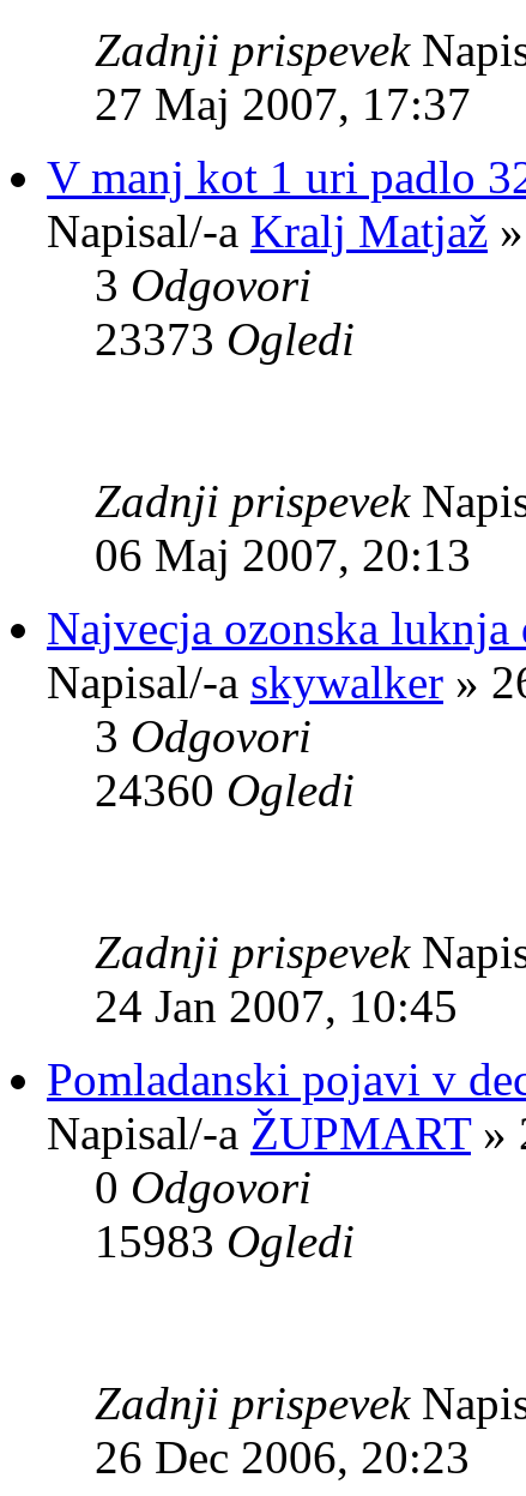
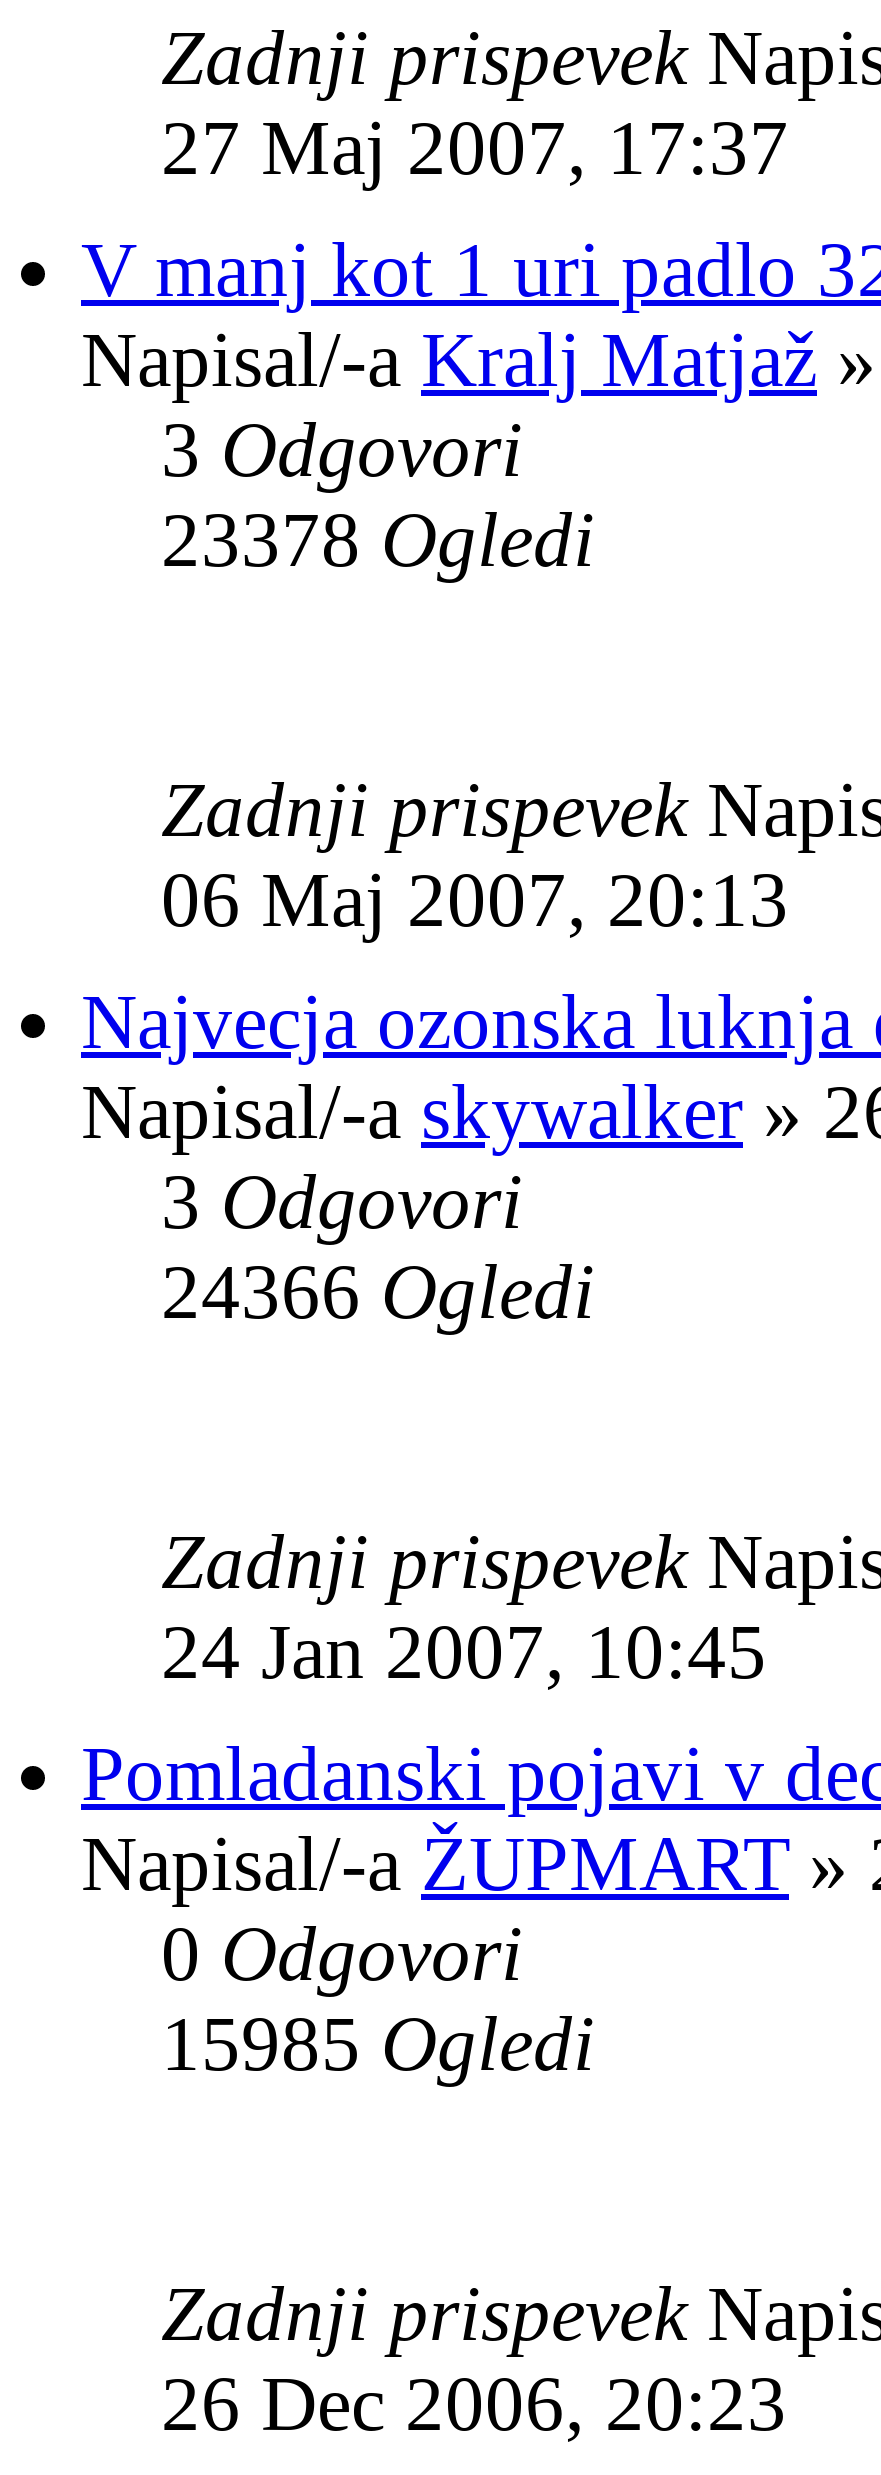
- 23373 Ogledi
+ 23378 Ogledi

- 24360 Ogledi
+ 24366 Ogledi

- 15983 Ogledi
+ 15985 Ogledi
